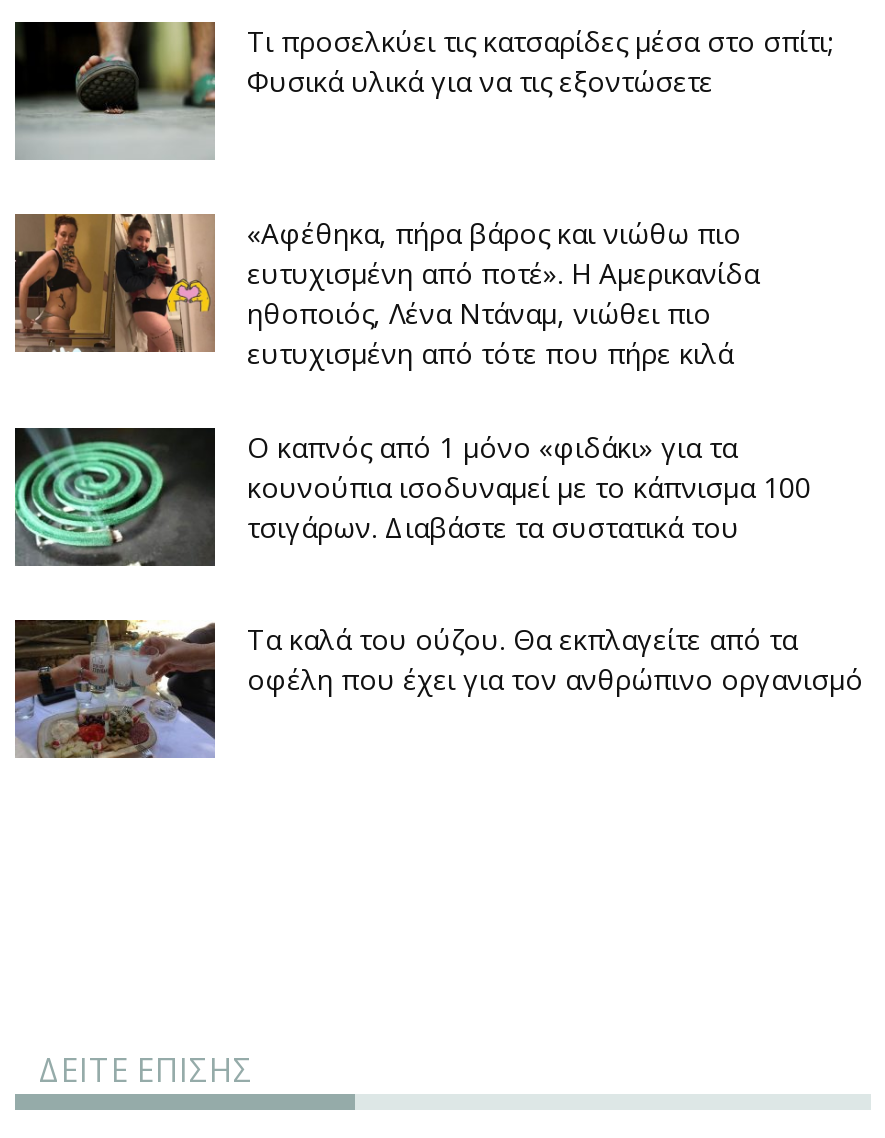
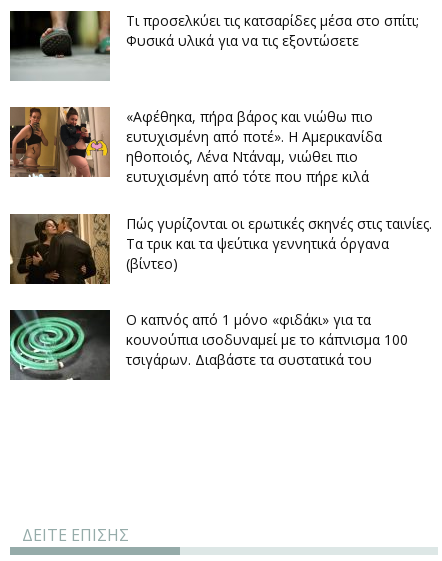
+ [image]
+ Πώς γυρίζονται οι ερωτικές σκηνές στις ταινίες.
+ Τα τρικ και τα ψεύτικα γεννητικά όργανα
+ (βίντεο)

moved down: [image] | Ο καπνός από 1 μόνο «φιδάκι» για τα | κουνούπια ισοδυναμεί με το κάπνισμα 100 | τσιγάρων. Διαβάστε τα συστατικά του

- [image]
- Τα καλά του ούζου. Θα εκπλαγείτε από τα
- οφέλη που έχει για τον ανθρώπινο οργανισμό
